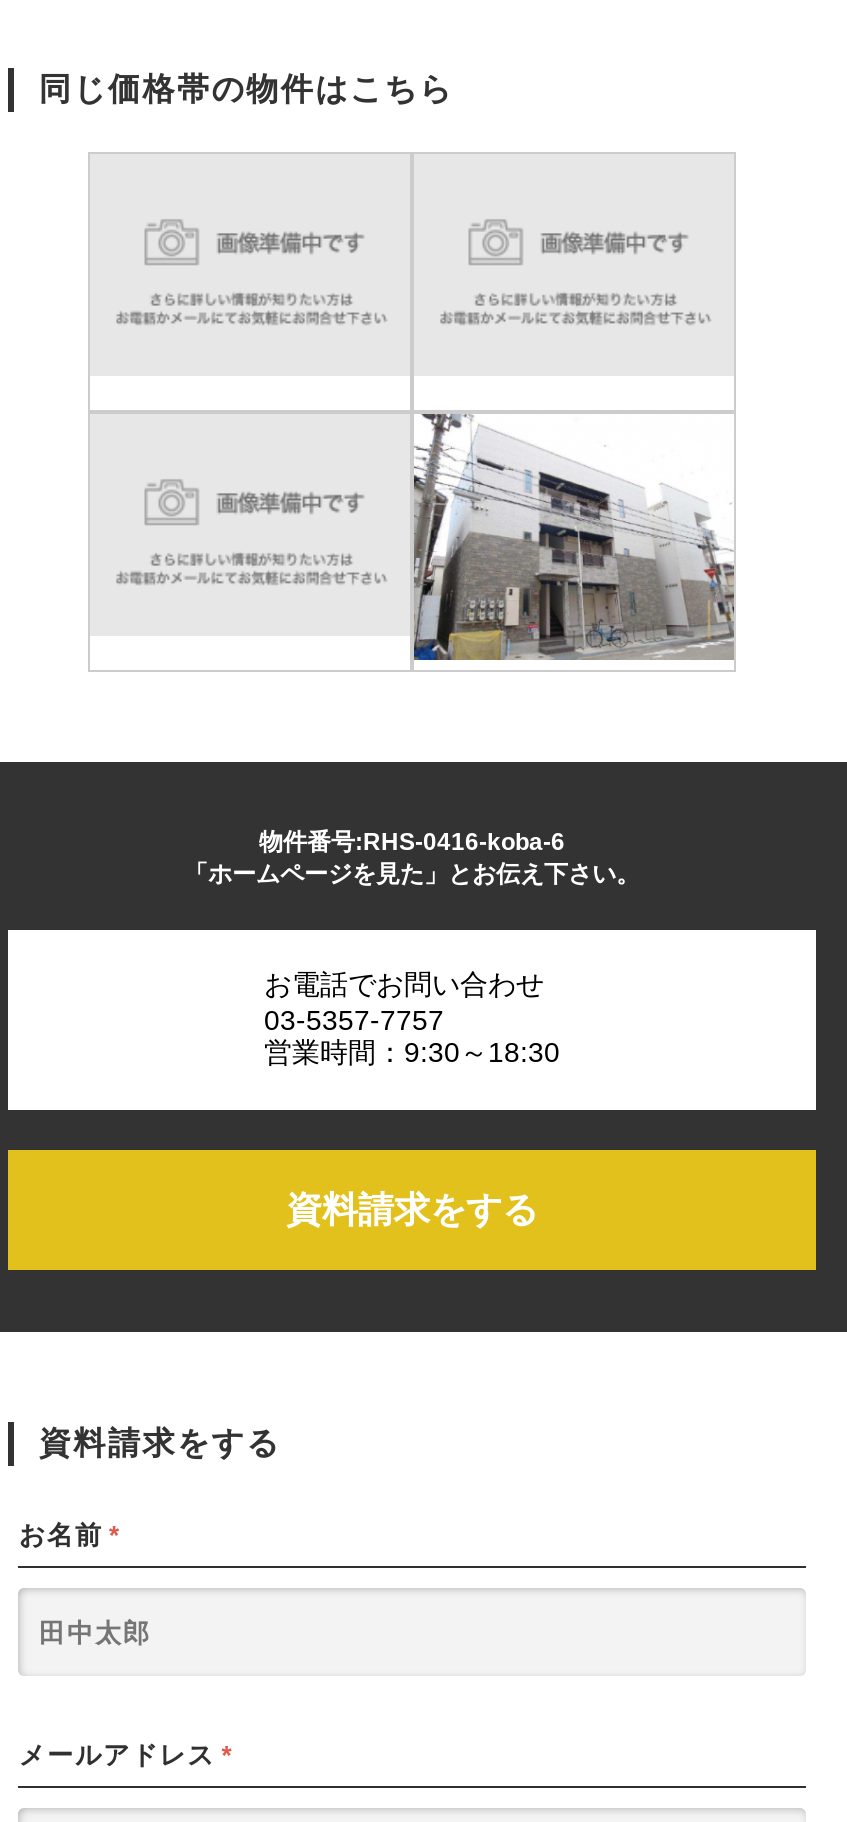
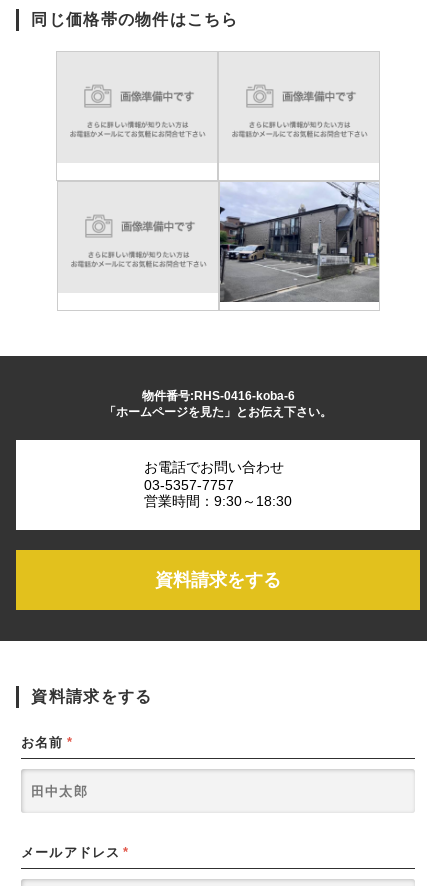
- [image]
+ [image]
